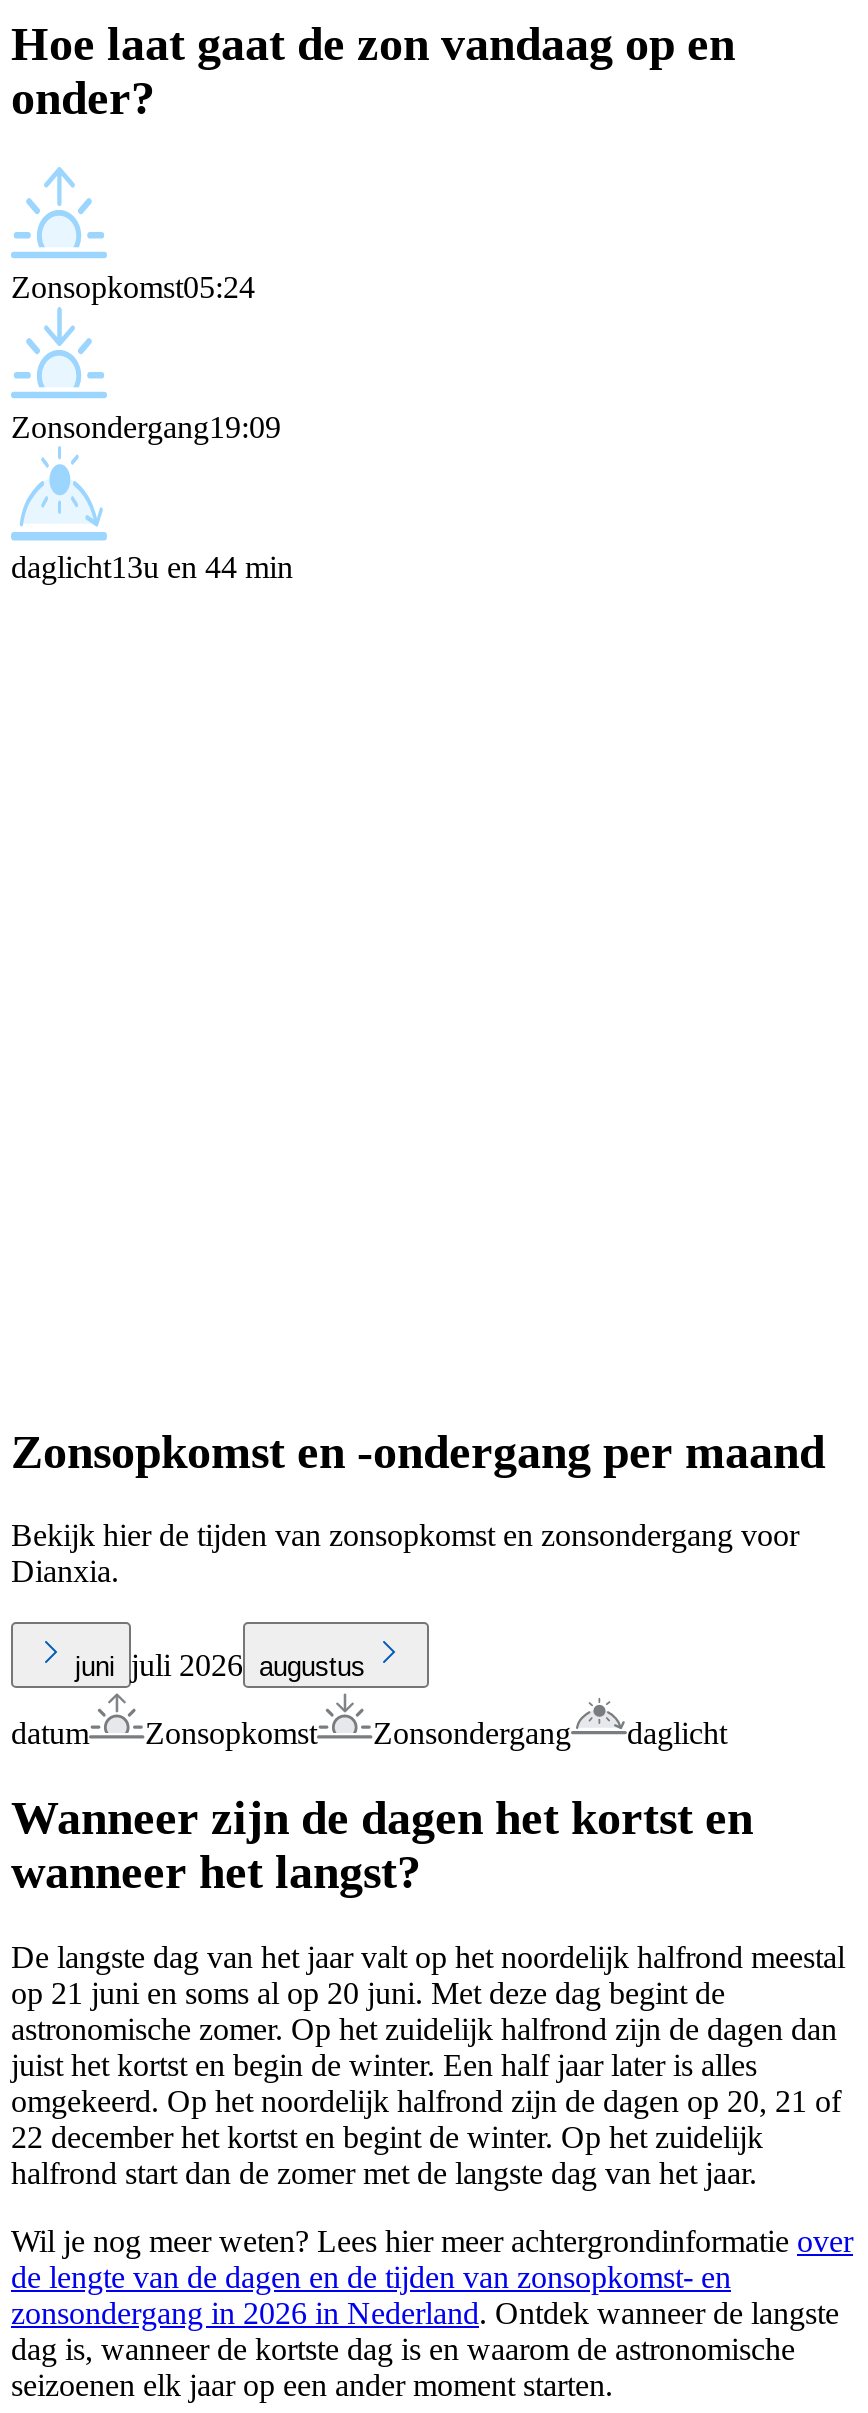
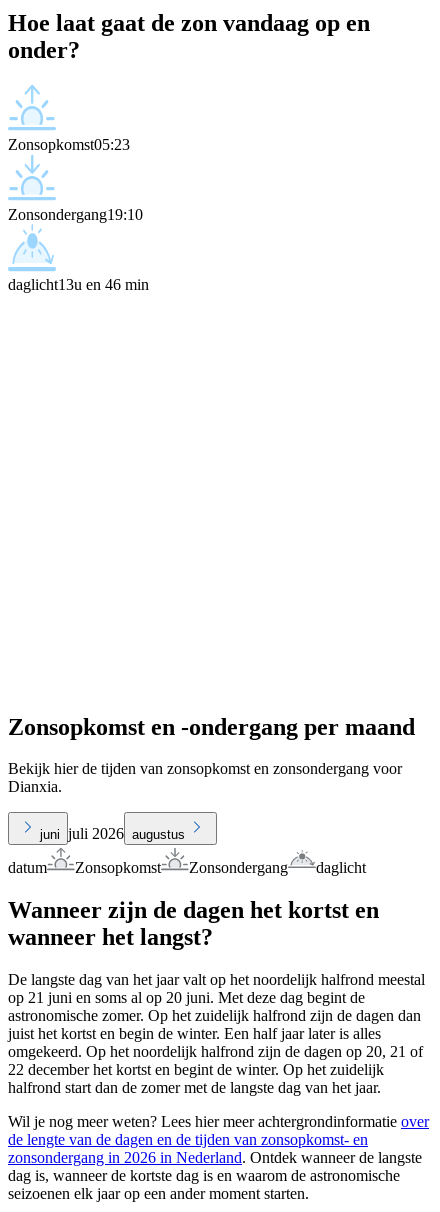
- Zonsopkomst05:24
+ Zonsopkomst05:23

- Zonsondergang19:09
+ Zonsondergang19:10

- daglicht13u en 44 min
+ daglicht13u en 46 min
